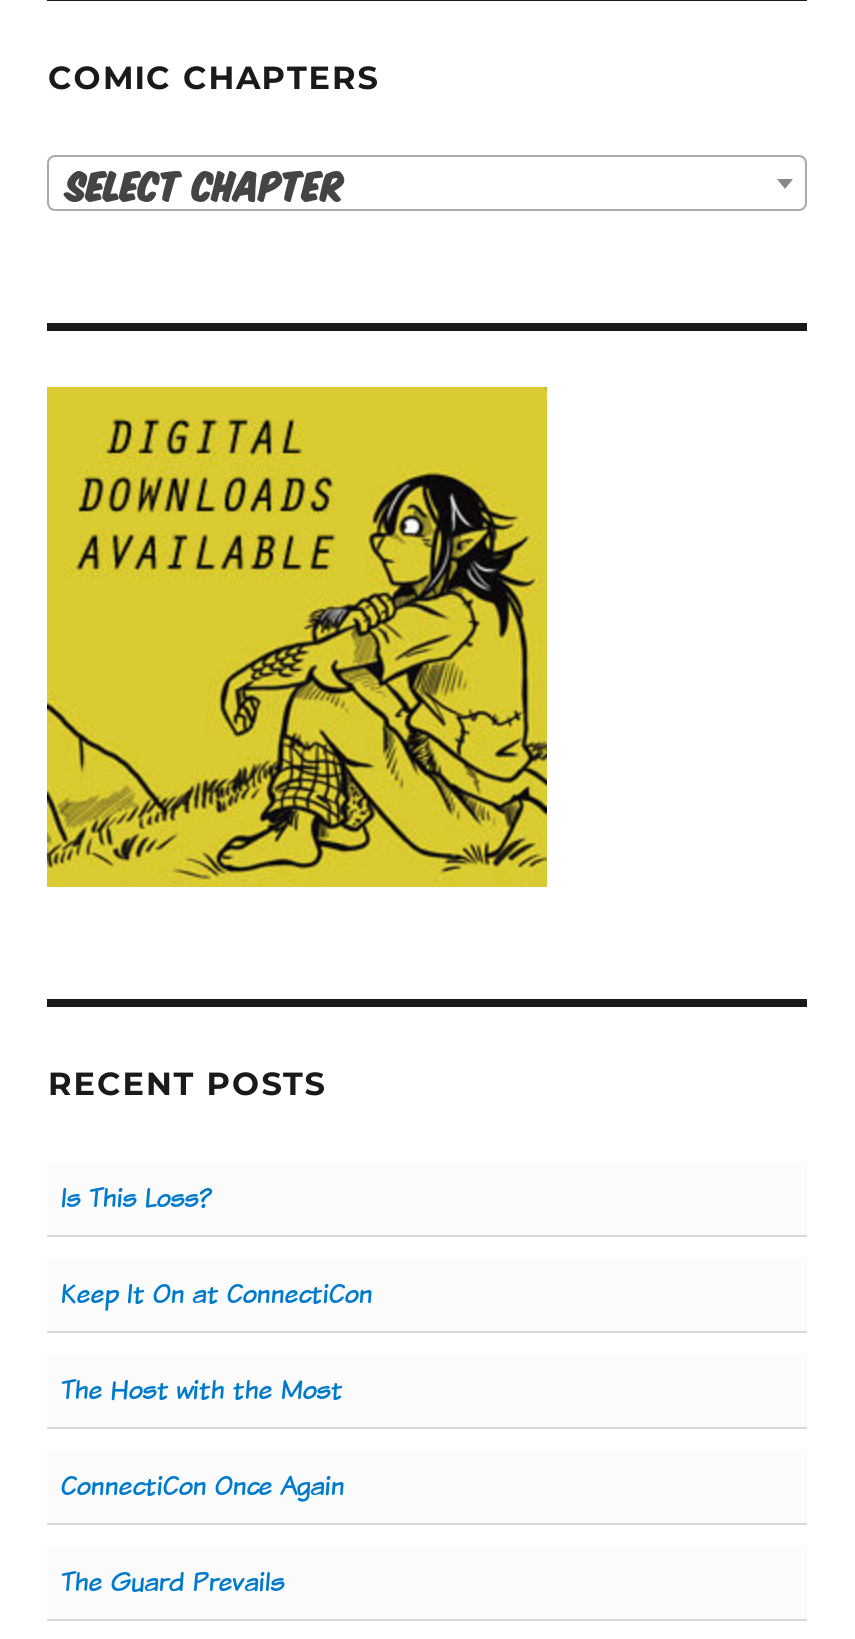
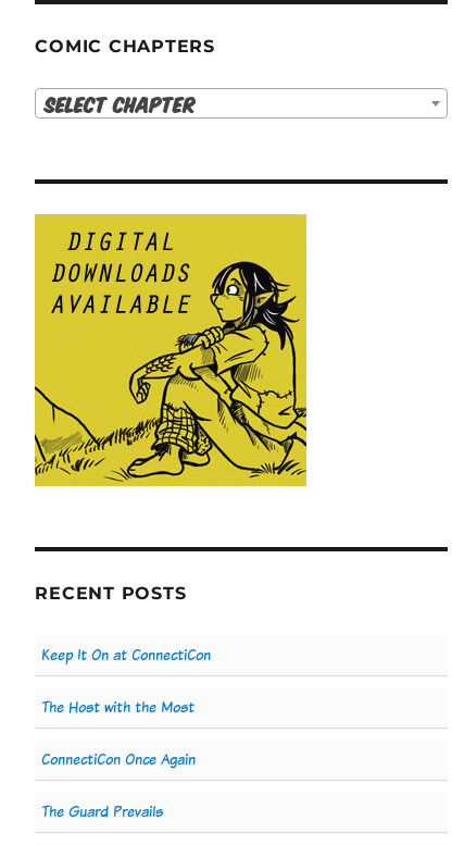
- Is This Loss?
